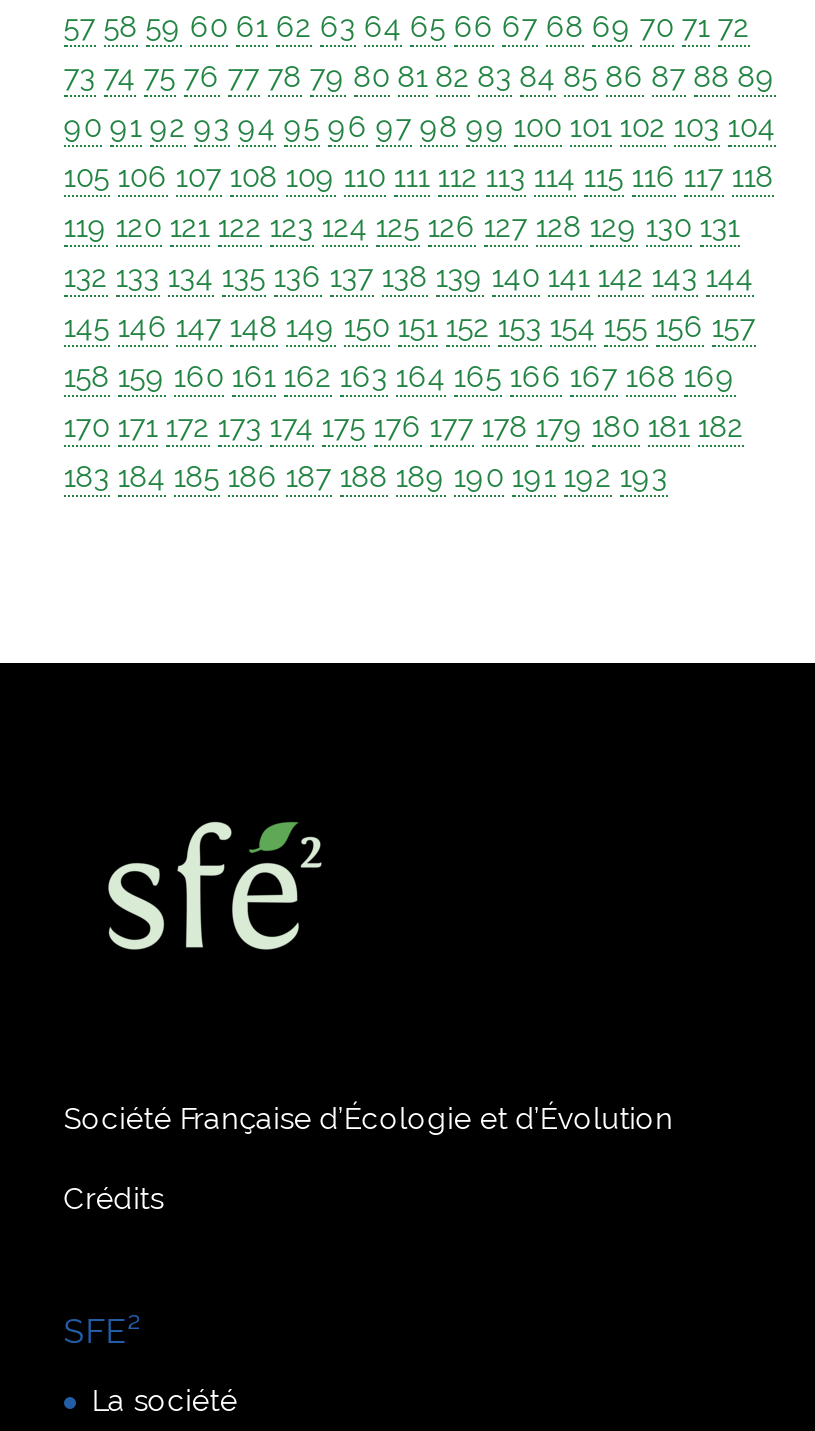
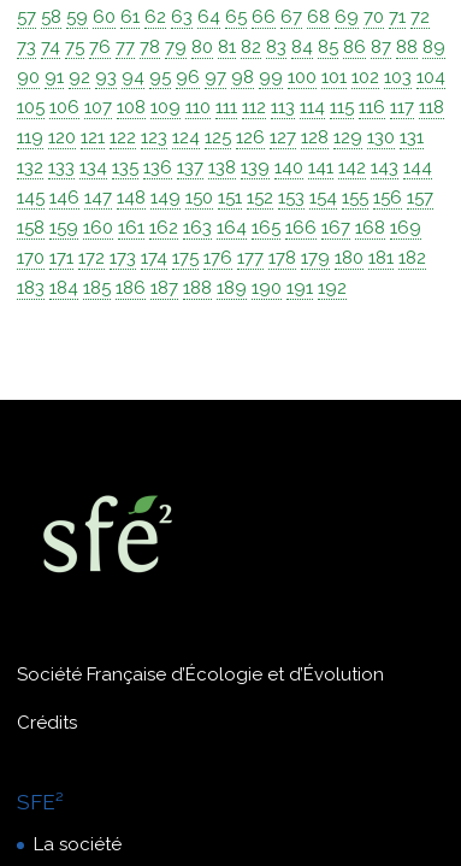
- 183 184 185 186 187 188 189 190 191 192 193
+ 183 184 185 186 187 188 189 190 191 192
